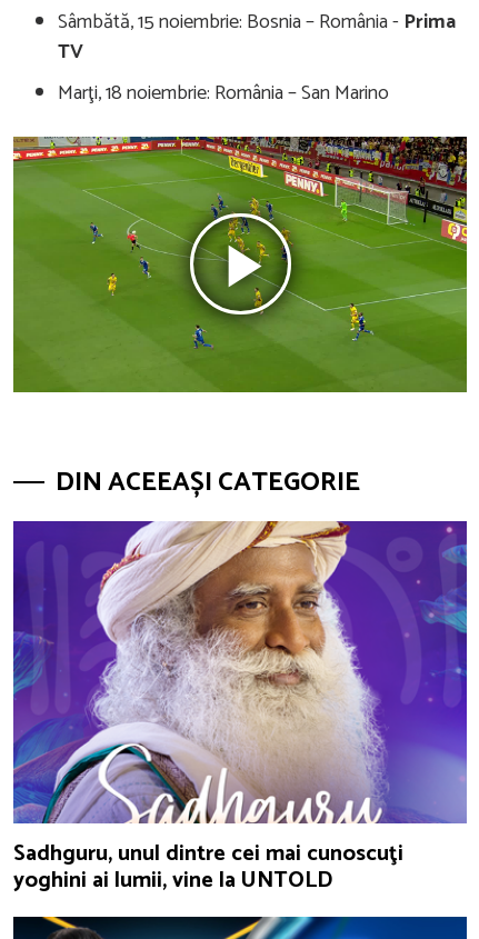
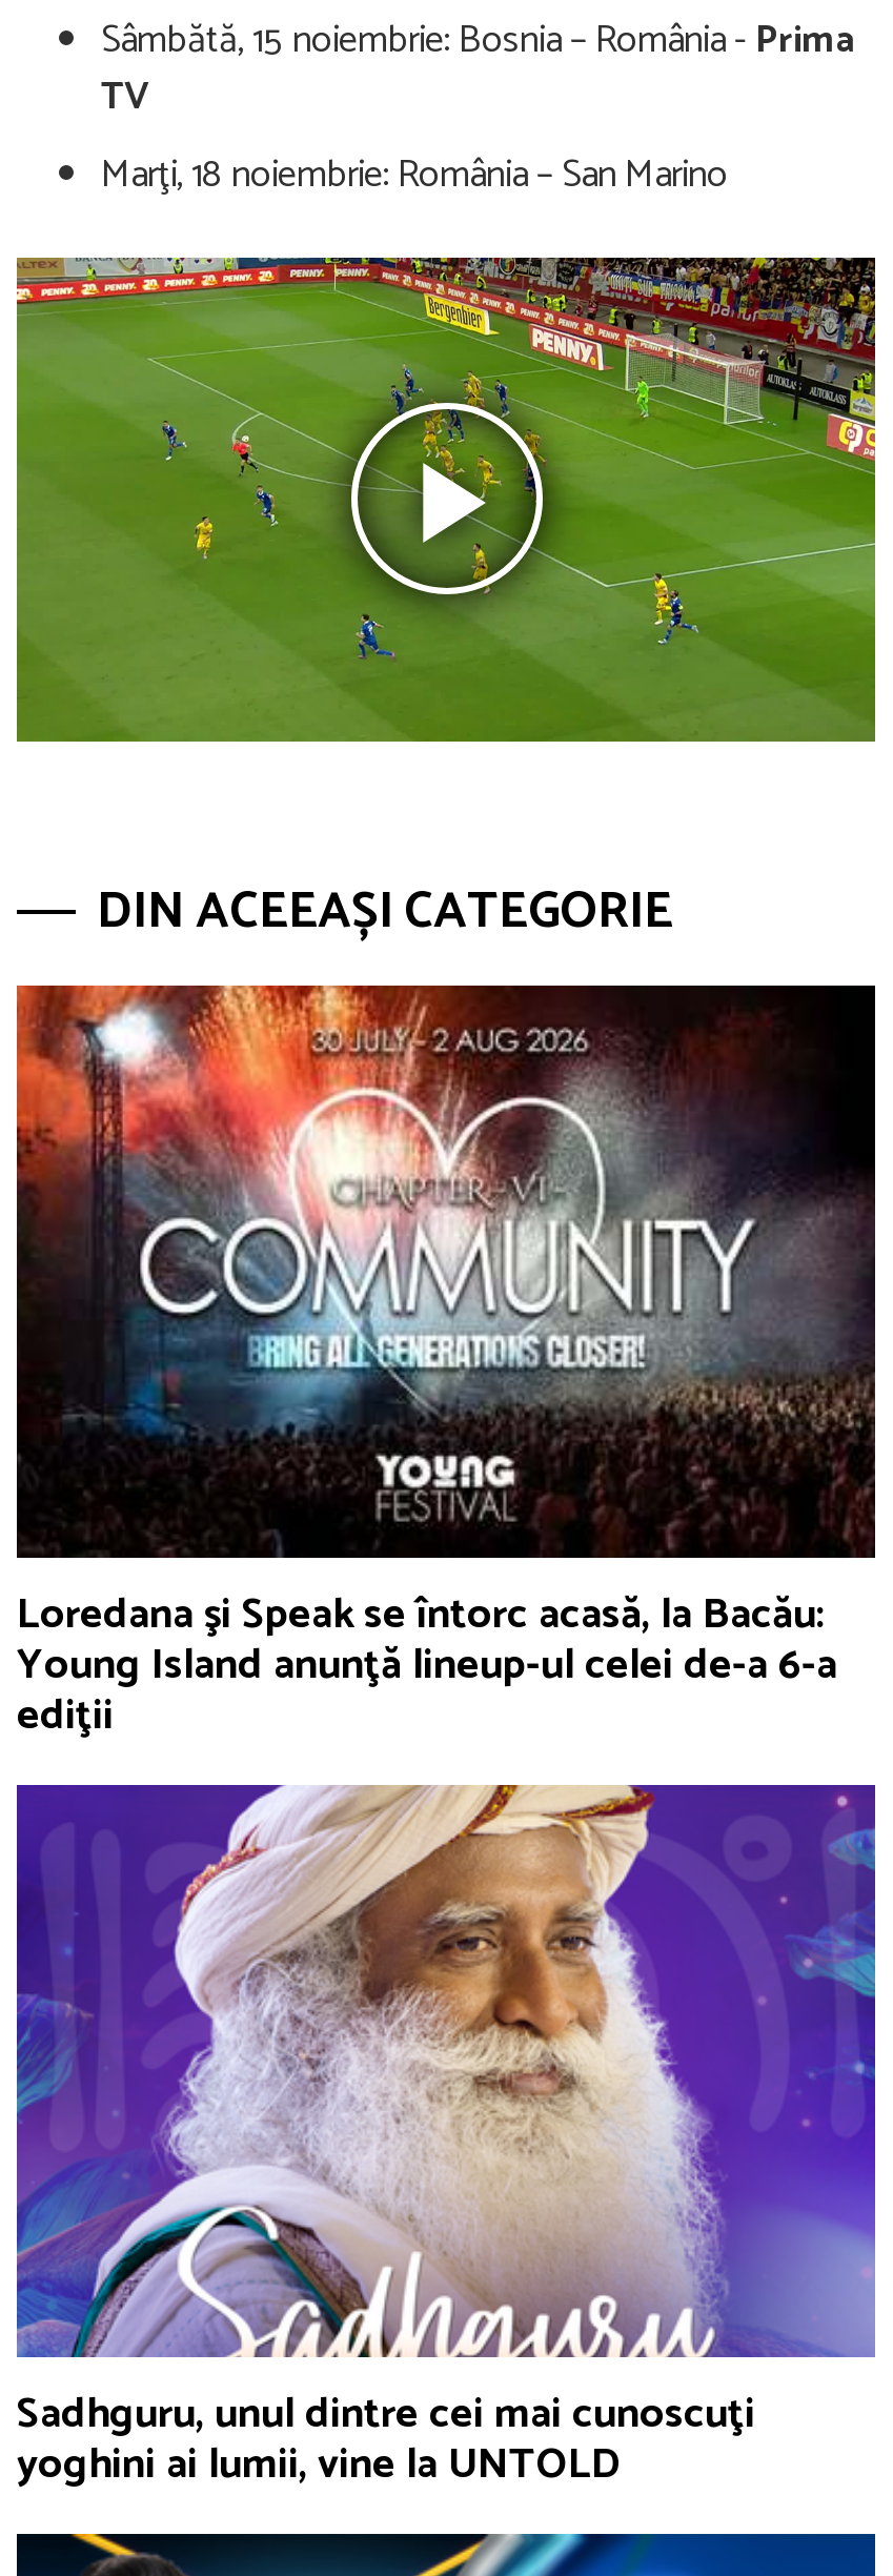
+ [image]
+ Loredana şi Speak se întorc acasă, la Bacău:
+ Young Island anunţă lineup-ul celei de-a 6-a
+ ediţii
